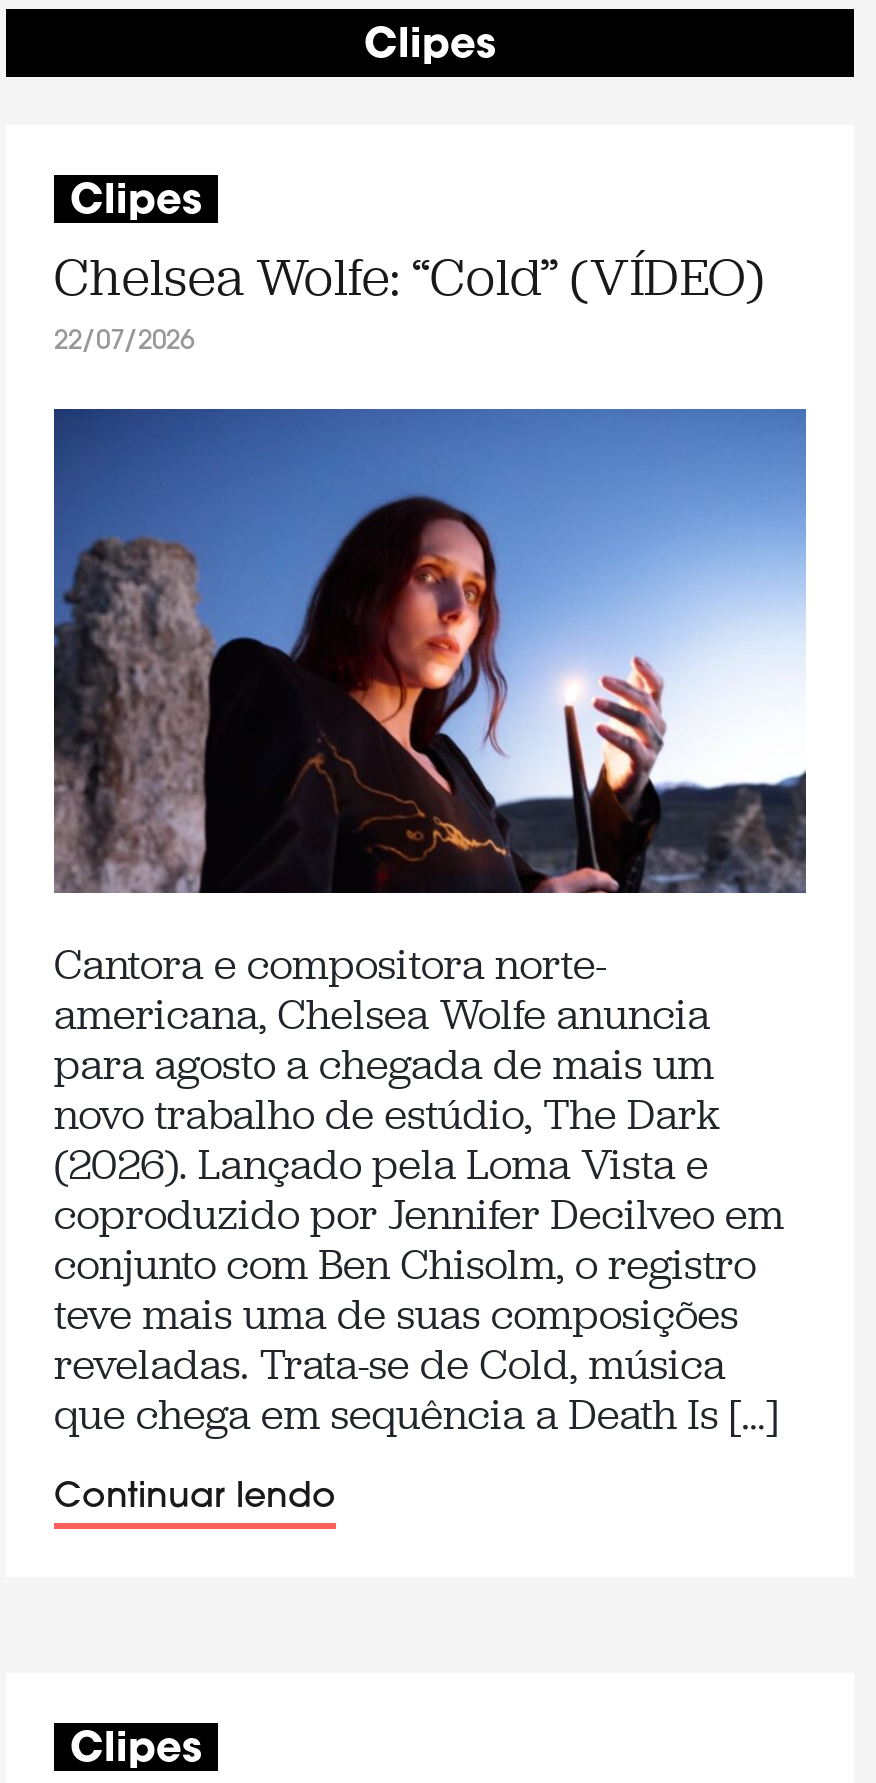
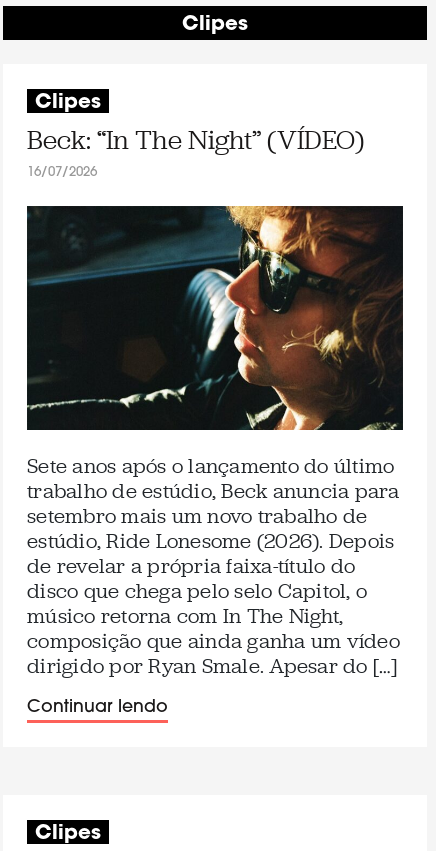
- Chelsea Wolfe: “Cold” (VÍDEO)
- 22/07/2026
+ Beck: “In The Night” (VÍDEO)
+ 16/07/2026

- [image]
- Cantora e compositora norte-
- americana, Chelsea Wolfe anuncia
- para agosto a chegada de mais um
- novo trabalho de estúdio, The Dark
- (2026). Lançado pela Loma Vista e
- coproduzido por Jennifer Decilveo em
- conjunto com Ben Chisolm, o registro
- teve mais uma de suas composições
- reveladas. Trata-se de Cold, música
- que chega em sequência a Death Is […]
+ [image]
+ Sete anos após o lançamento do último
+ trabalho de estúdio, Beck anuncia para
+ setembro mais um novo trabalho de
+ estúdio, Ride Lonesome (2026). Depois
+ de revelar a própria faixa-título do
+ disco que chega pelo selo Capitol, o
+ músico retorna com In The Night,
+ composição que ainda ganha um vídeo
+ dirigido por Ryan Smale. Apesar do […]
